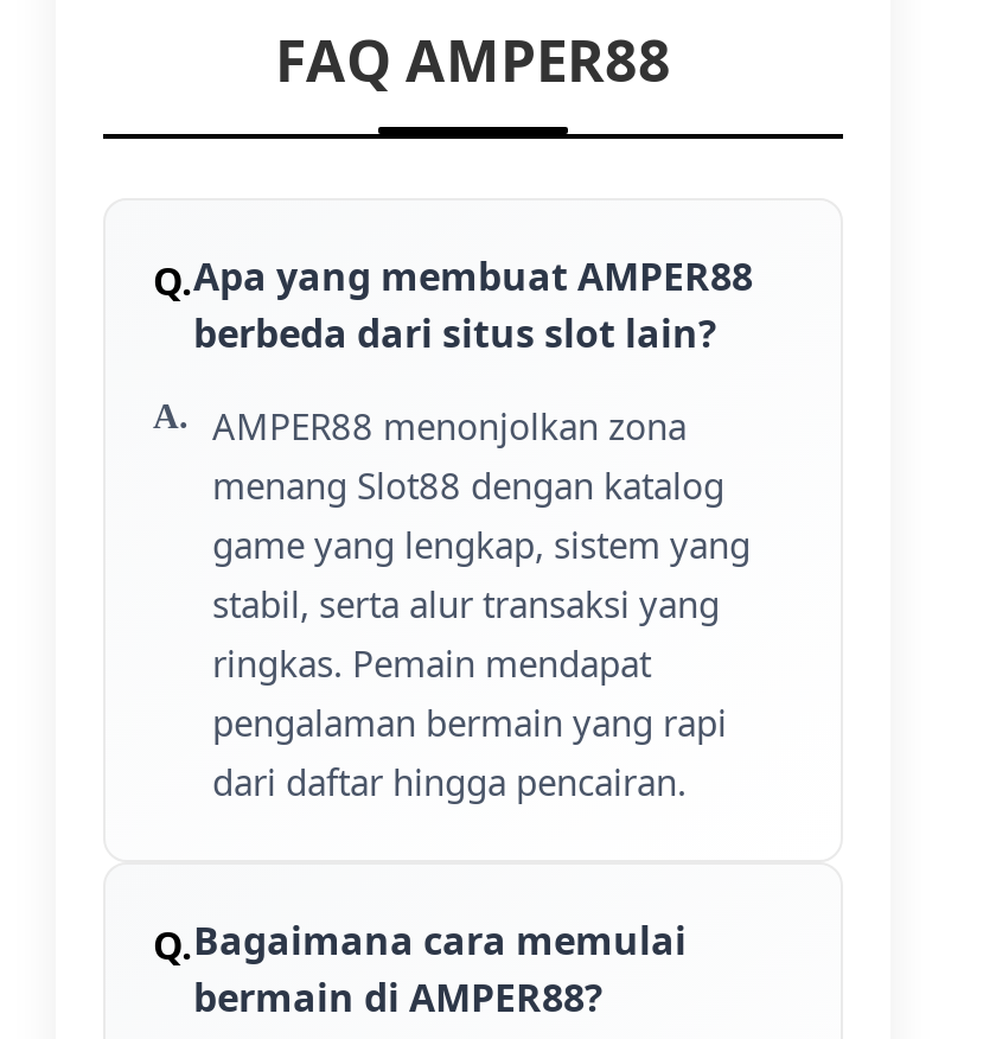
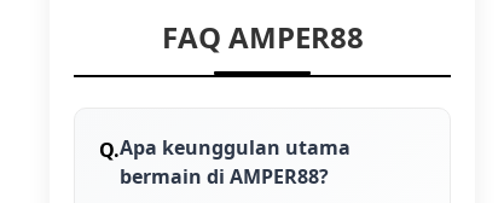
- Apa yang membuat AMPER88
- berbeda dari situs slot lain?
- AMPER88 menonjolkan zona
- menang Slot88 dengan katalog
- game yang lengkap, sistem yang
- stabil, serta alur transaksi yang
- ringkas. Pemain mendapat
- pengalaman bermain yang rapi
- dari daftar hingga pencairan.
- Bagaimana cara memulai
+ Apa keunggulan utama
